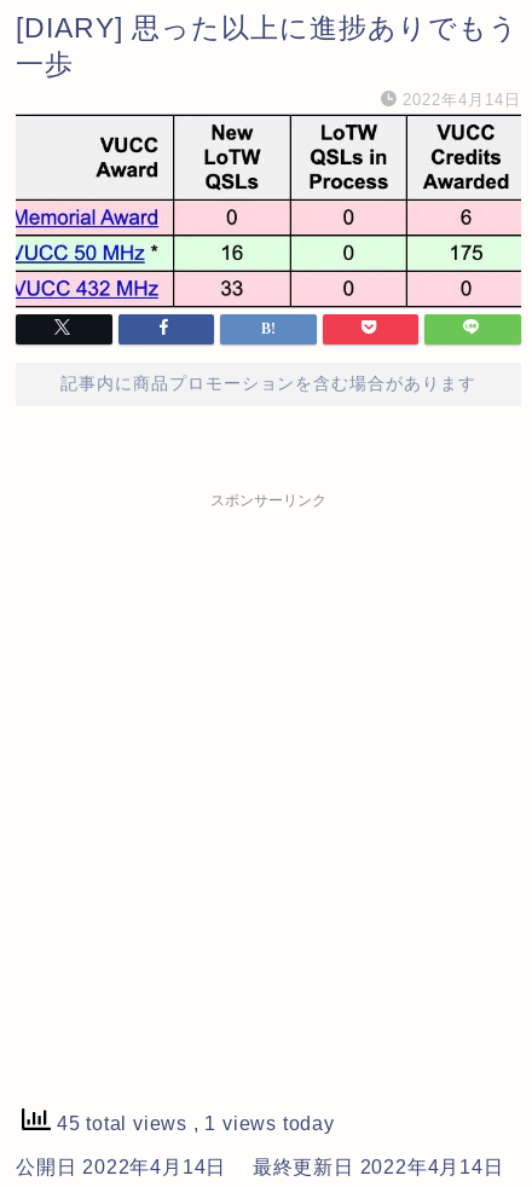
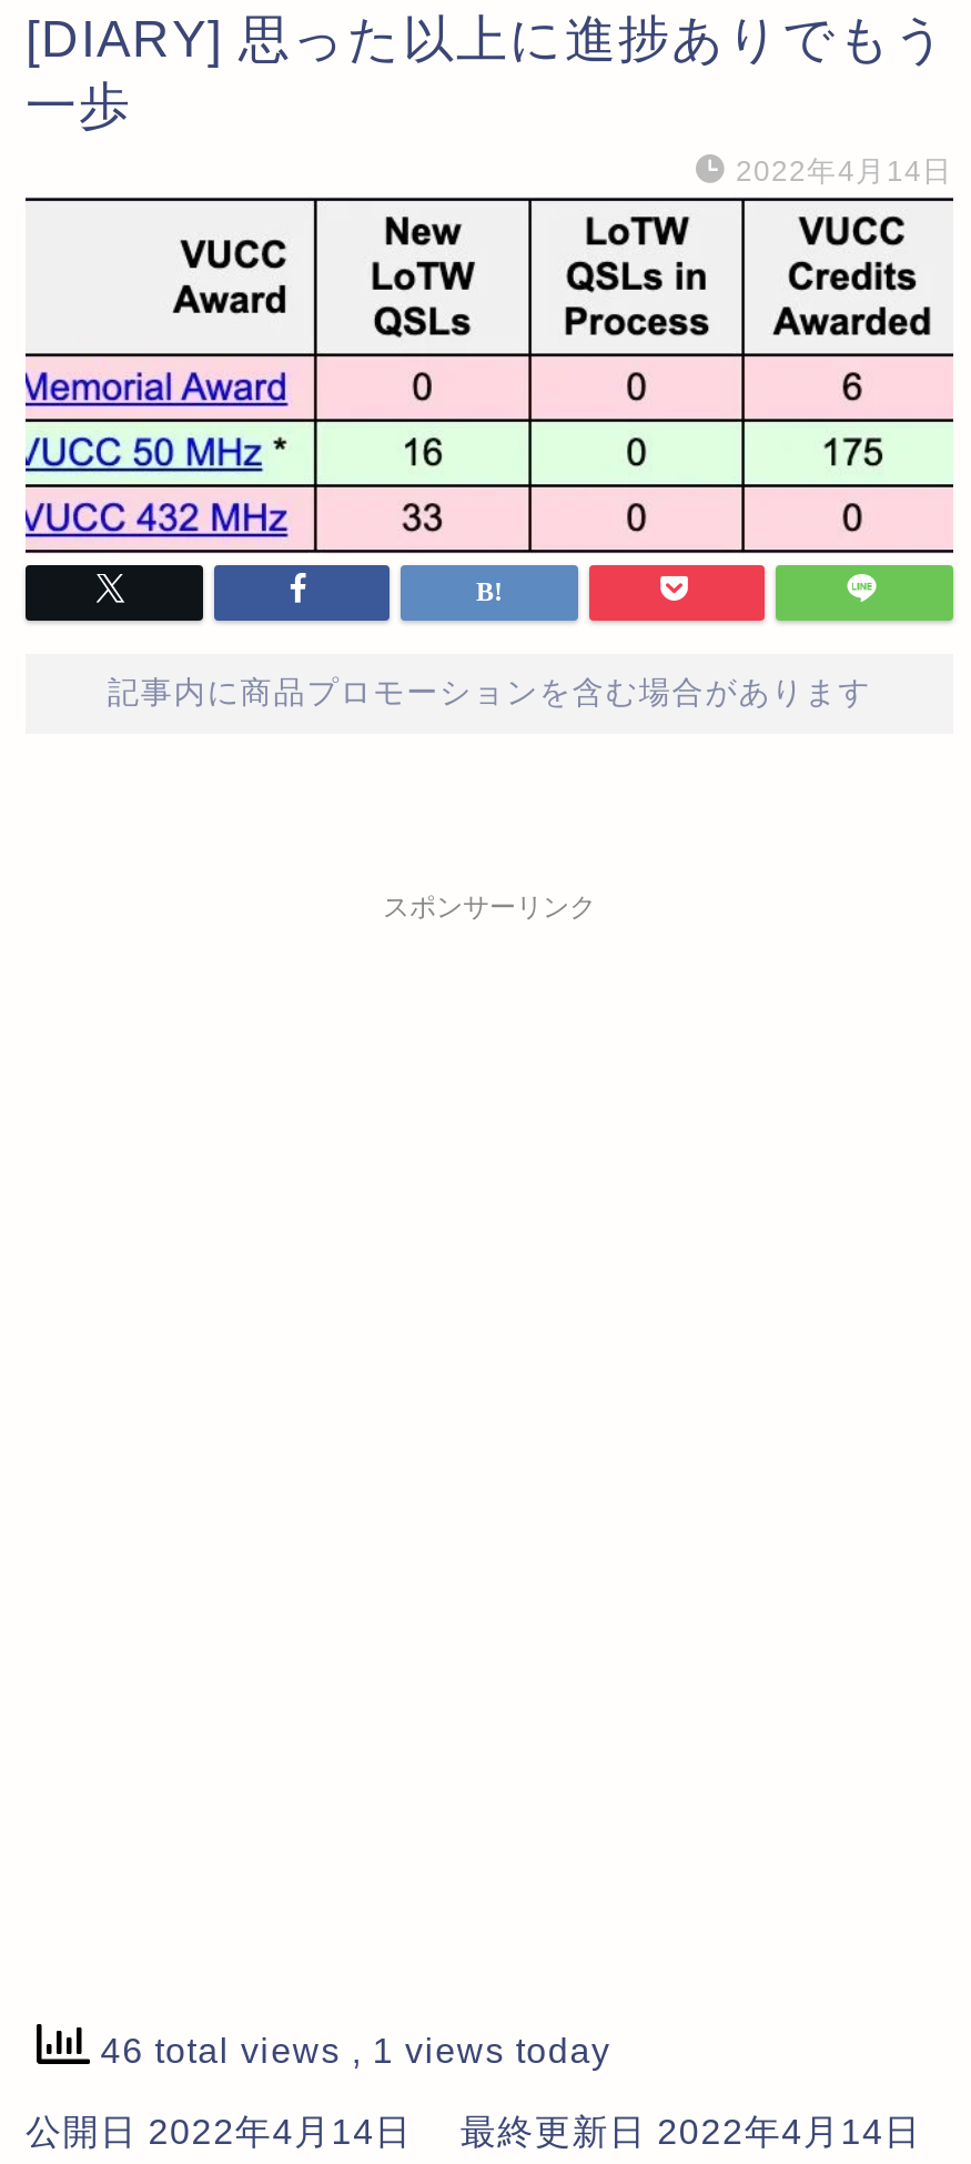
- 45 total views, 1 views today
+ 46 total views, 1 views today
